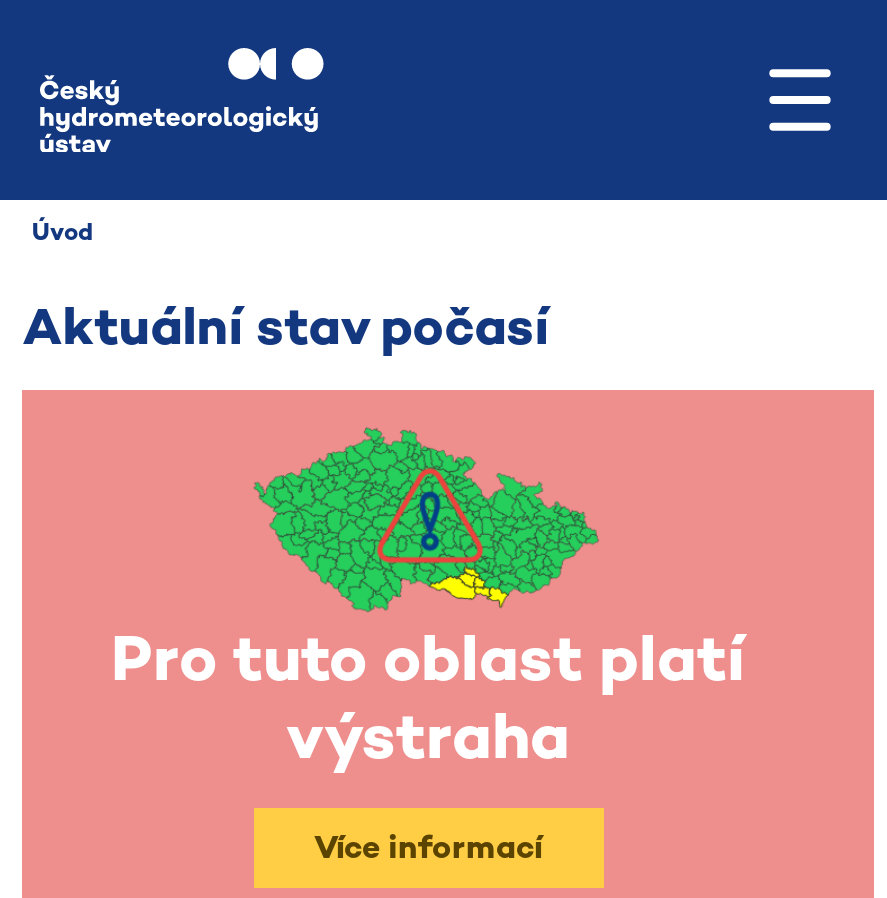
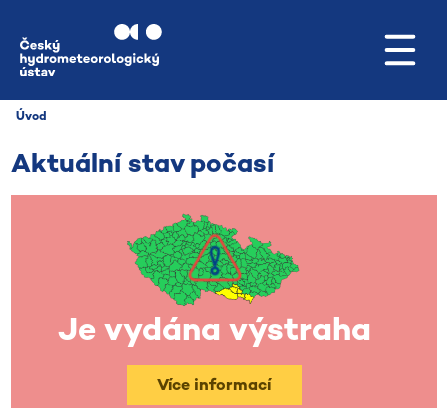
- Pro tuto oblast platí
- výstraha
+ Je vydána výstraha
